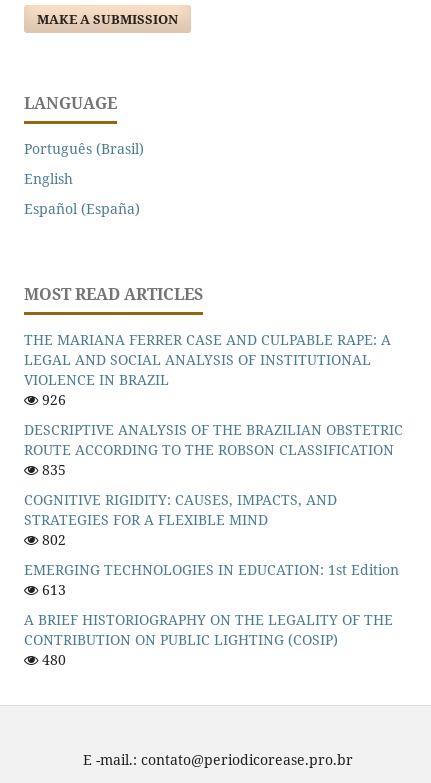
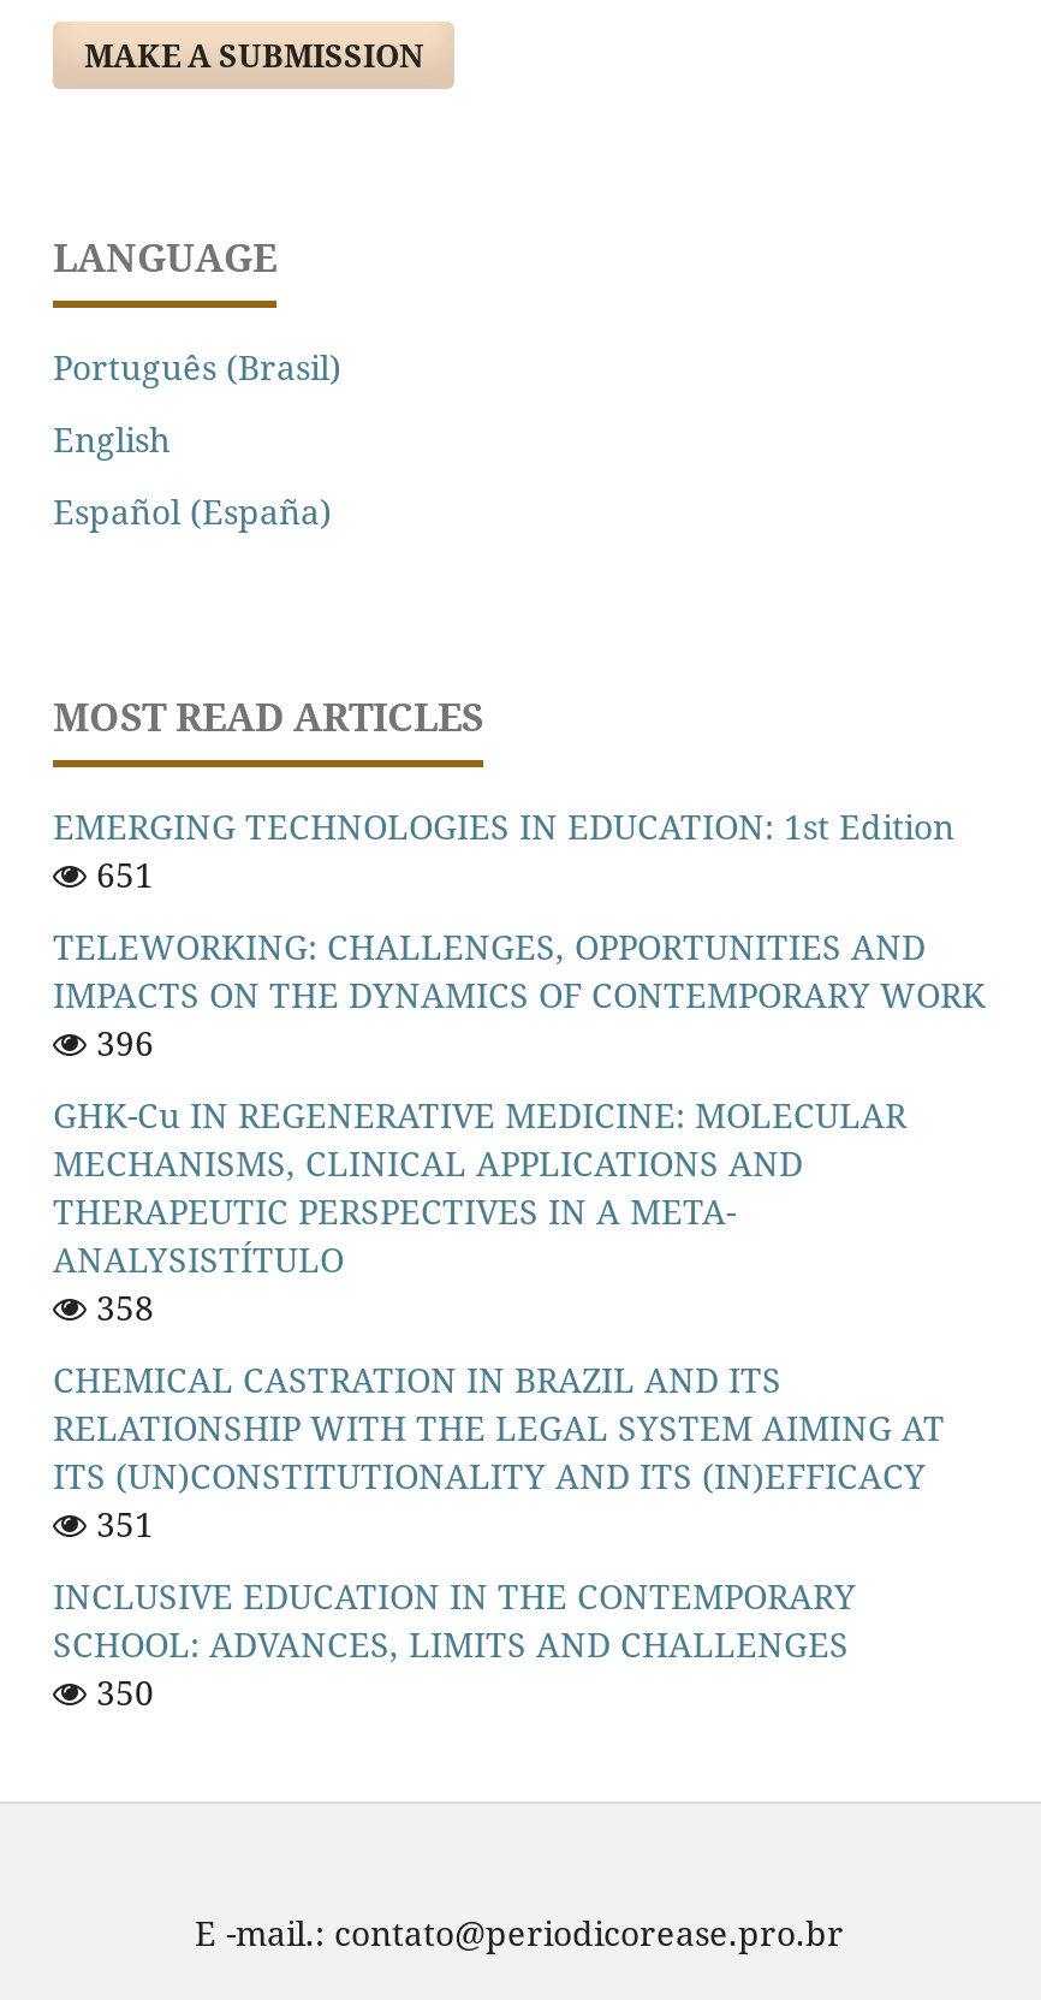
- THE MARIANA FERRER CASE AND CULPABLE RAPE: A
- LEGAL AND SOCIAL ANALYSIS OF INSTITUTIONAL
- VIOLENCE IN BRAZIL
- 926
- DESCRIPTIVE ANALYSIS OF THE BRAZILIAN OBSTETRIC
- ROUTE ACCORDING TO THE ROBSON CLASSIFICATION
- 835
- COGNITIVE RIGIDITY: CAUSES, IMPACTS, AND
- STRATEGIES FOR A FLEXIBLE MIND
- 802

moved up: EMERGING TECHNOLOGIES IN EDUCATION: 1st Edition

- 613
- A BRIEF HISTORIOGRAPHY ON THE LEGALITY OF THE
- CONTRIBUTION ON PUBLIC LIGHTING (COSIP)
- 480
+ 651
+ TELEWORKING: CHALLENGES, OPPORTUNITIES AND
+ IMPACTS ON THE DYNAMICS OF CONTEMPORARY WORK
+ 396
+ GHK-Cu IN REGENERATIVE MEDICINE: MOLECULAR
+ MECHANISMS, CLINICAL APPLICATIONS AND
+ THERAPEUTIC PERSPECTIVES IN A META-
+ ANALYSISTÍTULO
+ 358
+ CHEMICAL CASTRATION IN BRAZIL AND ITS
+ RELATIONSHIP WITH THE LEGAL SYSTEM AIMING AT
+ ITS (UN)CONSTITUTIONALITY AND ITS (IN)EFFICACY
+ 351
+ INCLUSIVE EDUCATION IN THE CONTEMPORARY
+ SCHOOL: ADVANCES, LIMITS AND CHALLENGES
+ 350
